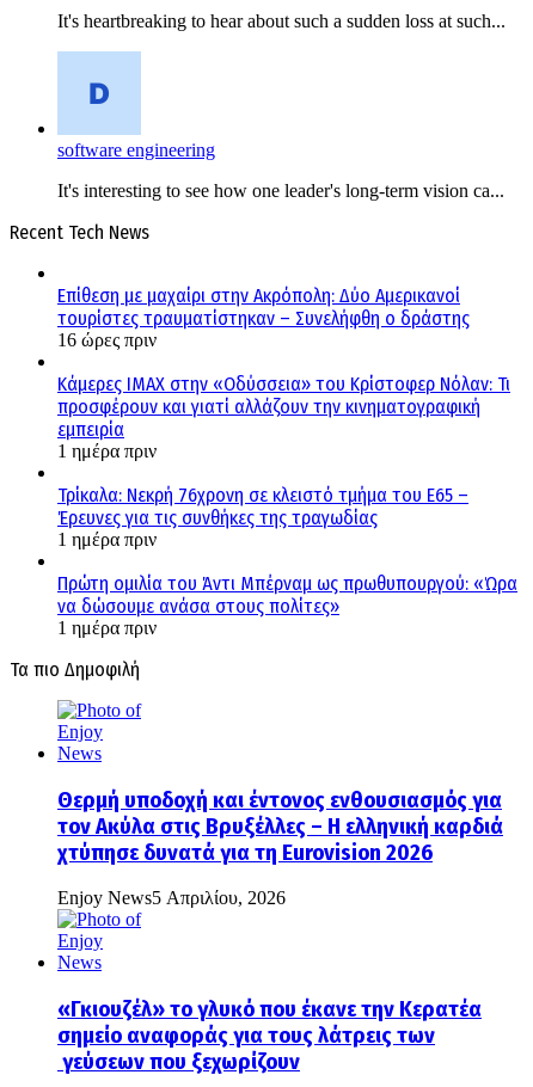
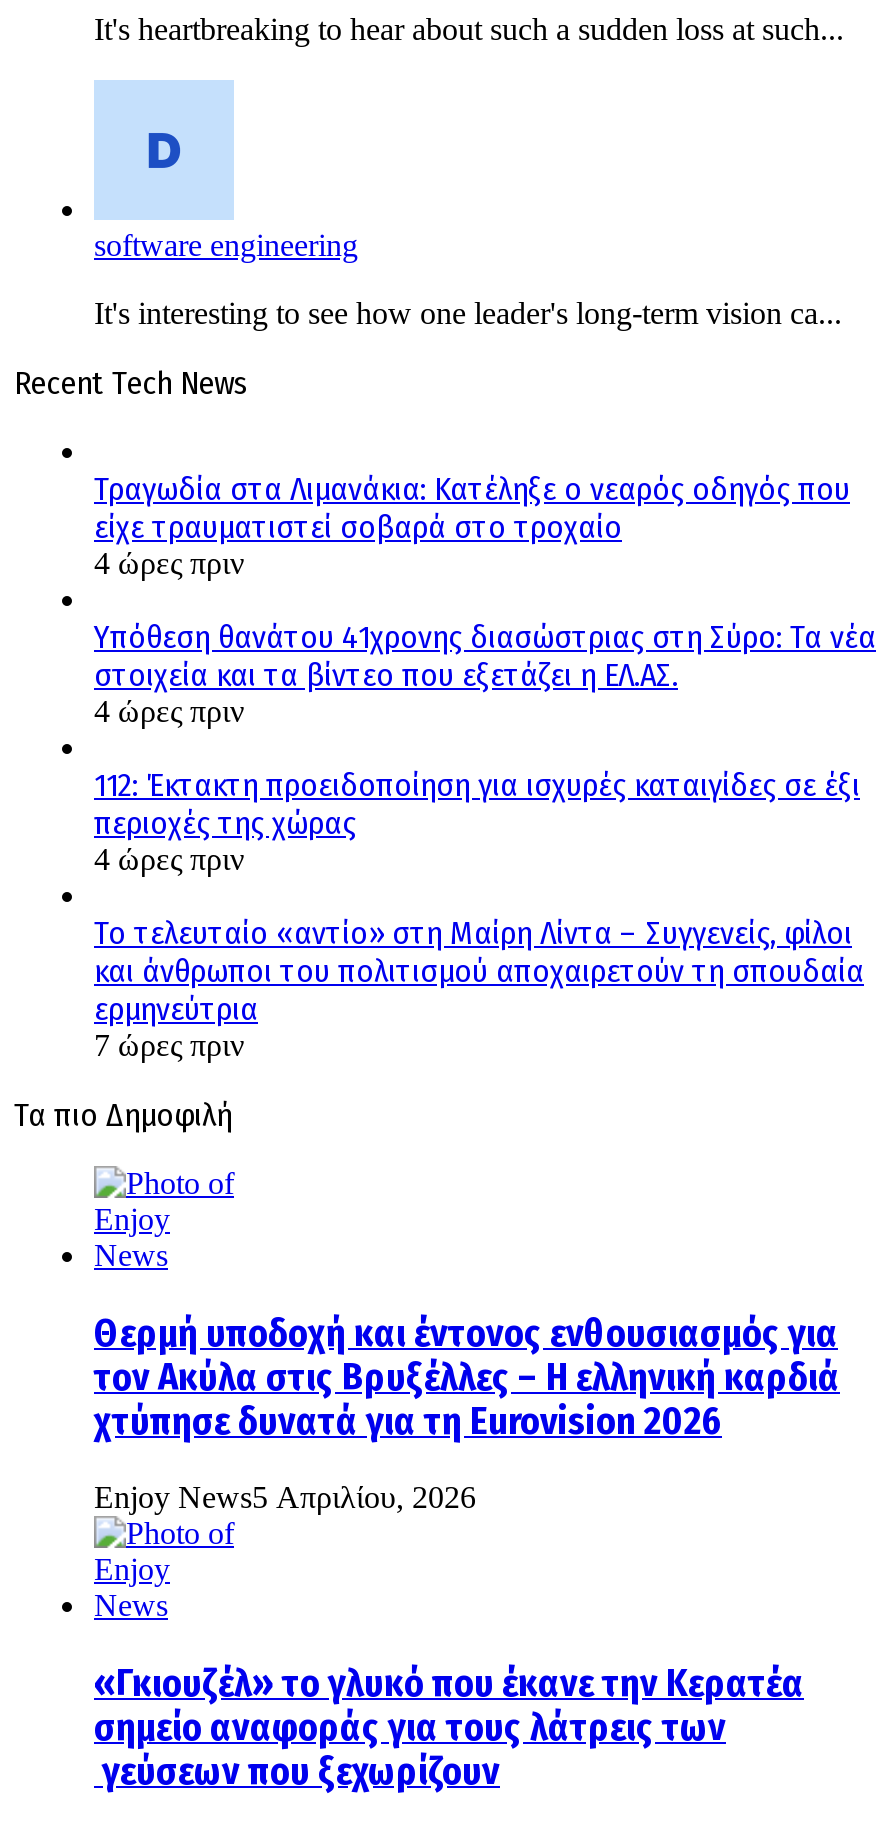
- Επίθεση με μαχαίρι στην Ακρόπολη: Δύο Αμερικανοί
- τουρίστες τραυματίστηκαν – Συνελήφθη ο δράστης
- 16 ώρες πριν
+ Τραγωδία στα Λιμανάκια: Κατέληξε ο νεαρός οδηγός που
+ είχε τραυματιστεί σοβαρά στο τροχαίο
+ 4 ώρες πριν

- Κάμερες IMAX στην «Οδύσσεια» του Κρίστοφερ Νόλαν: Τι
- προσφέρουν και γιατί αλλάζουν την κινηματογραφική
- εμπειρία
- 1 ημέρα πριν
+ Υπόθεση θανάτου 41χρονης διασώστριας στη Σύρο: Τα νέα
+ στοιχεία και τα βίντεο που εξετάζει η ΕΛ.ΑΣ.
+ 4 ώρες πριν

- Τρίκαλα: Νεκρή 76χρονη σε κλειστό τμήμα του Ε65 –
- Έρευνες για τις συνθήκες της τραγωδίας
- 1 ημέρα πριν
+ 112: Έκτακτη προειδοποίηση για ισχυρές καταιγίδες σε έξι
+ περιοχές της χώρας
+ 4 ώρες πριν

- Πρώτη ομιλία του Άντι Μπέρναμ ως πρωθυπουργού: «Ώρα
- να δώσουμε ανάσα στους πολίτες»
- 1 ημέρα πριν
+ Το τελευταίο «αντίο» στη Μαίρη Λίντα – Συγγενείς, φίλοι
+ και άνθρωποι του πολιτισμού αποχαιρετούν τη σπουδαία
+ ερμηνεύτρια
+ 7 ώρες πριν
